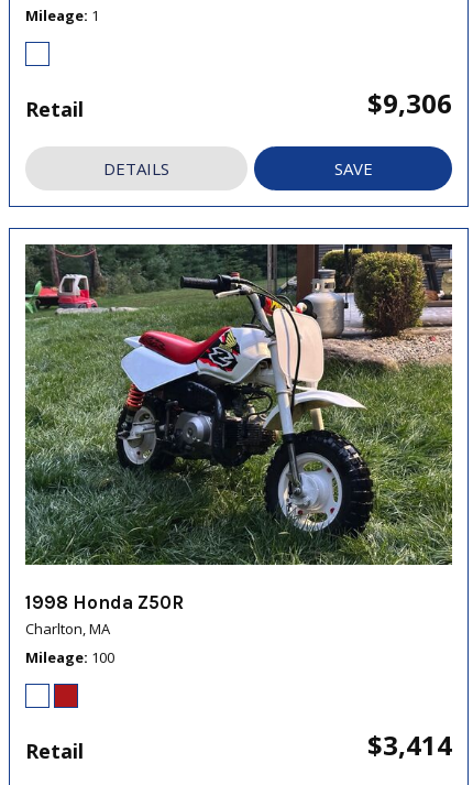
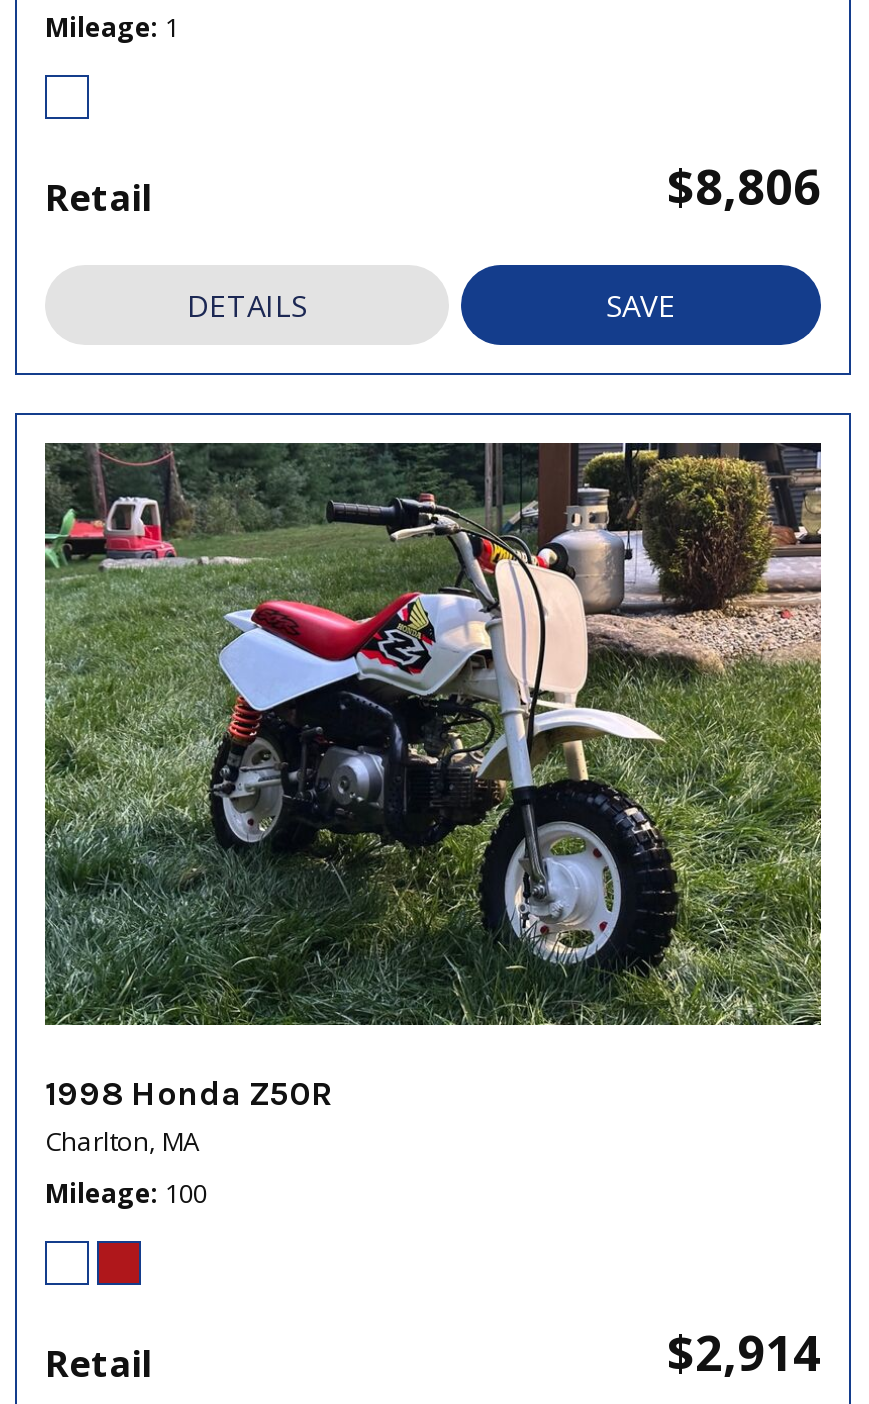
- $9,306
+ $8,806

- $3,414
+ $2,914
